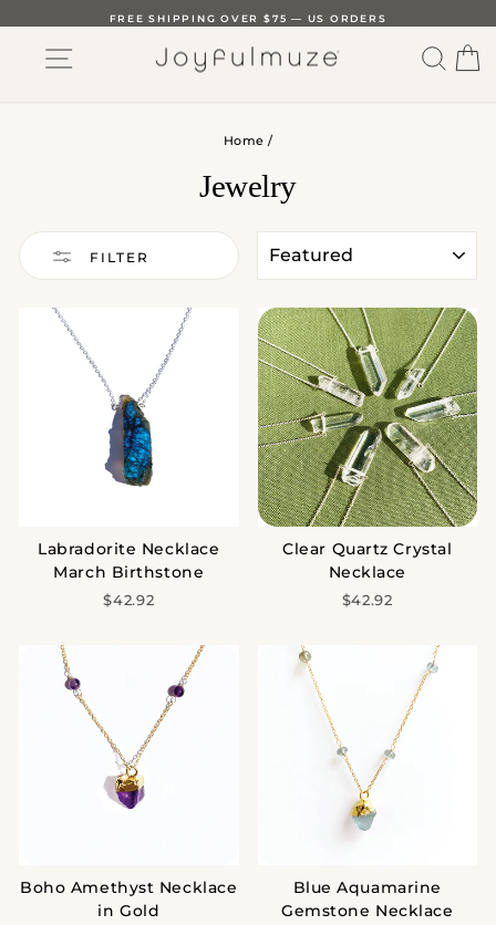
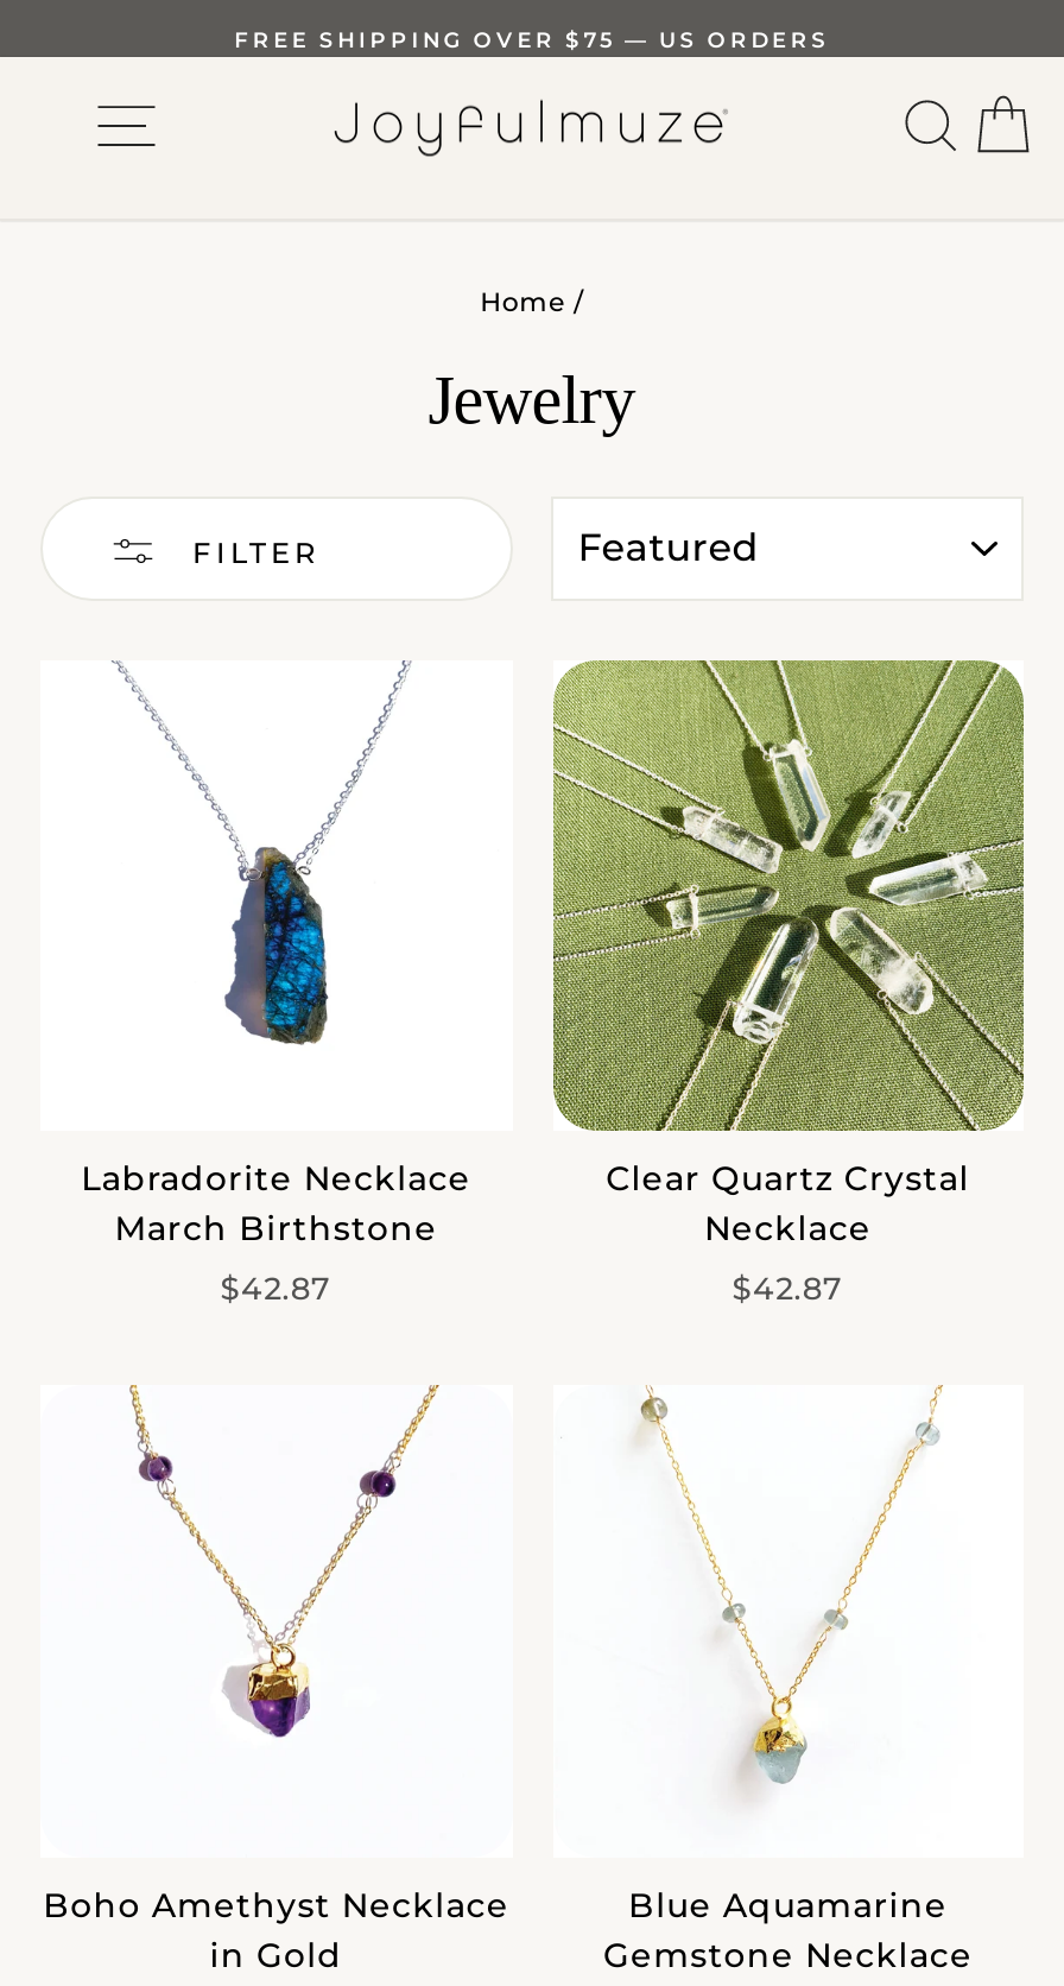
- $42.92
+ $42.87

- $42.92
+ $42.87
